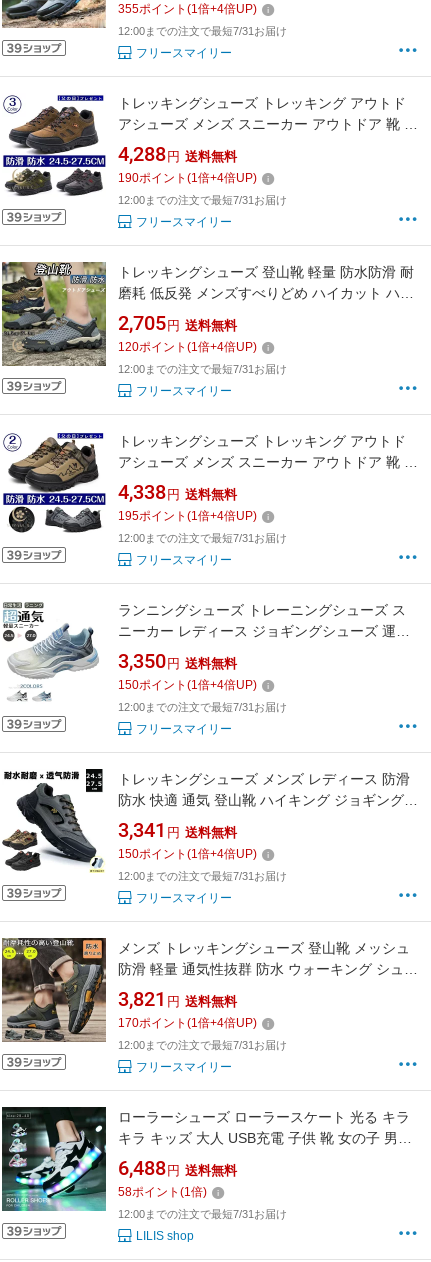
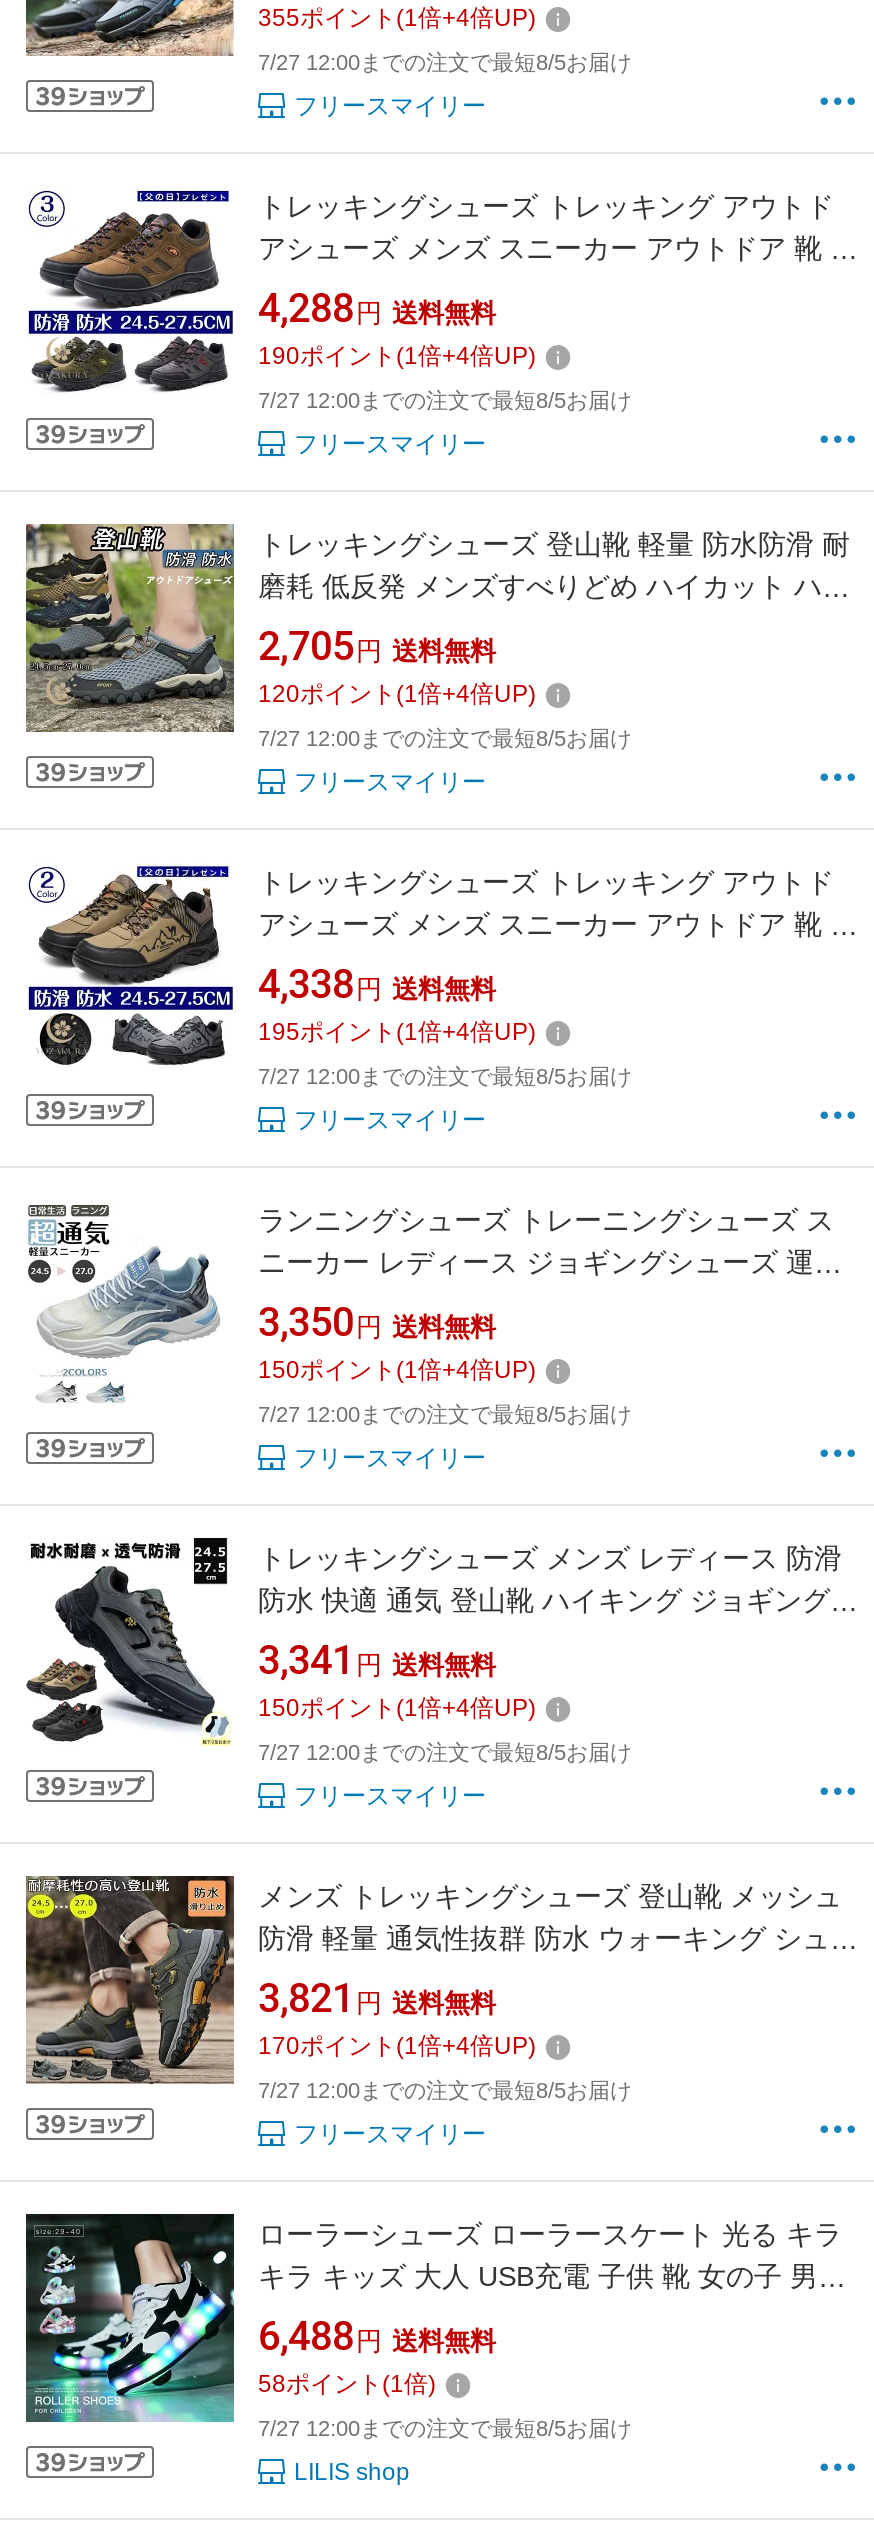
- 12:00までの注文で最短7/31お届け
+ 7/27 12:00までの注文で最短8/5お届け

- 12:00までの注文で最短7/31お届け
+ 7/27 12:00までの注文で最短8/5お届け

- 12:00までの注文で最短7/31お届け
+ 7/27 12:00までの注文で最短8/5お届け

- 12:00までの注文で最短7/31お届け
+ 7/27 12:00までの注文で最短8/5お届け

- 12:00までの注文で最短7/31お届け
+ 7/27 12:00までの注文で最短8/5お届け

- 12:00までの注文で最短7/31お届け
+ 7/27 12:00までの注文で最短8/5お届け

- 12:00までの注文で最短7/31お届け
+ 7/27 12:00までの注文で最短8/5お届け

- 12:00までの注文で最短7/31お届け
+ 7/27 12:00までの注文で最短8/5お届け
